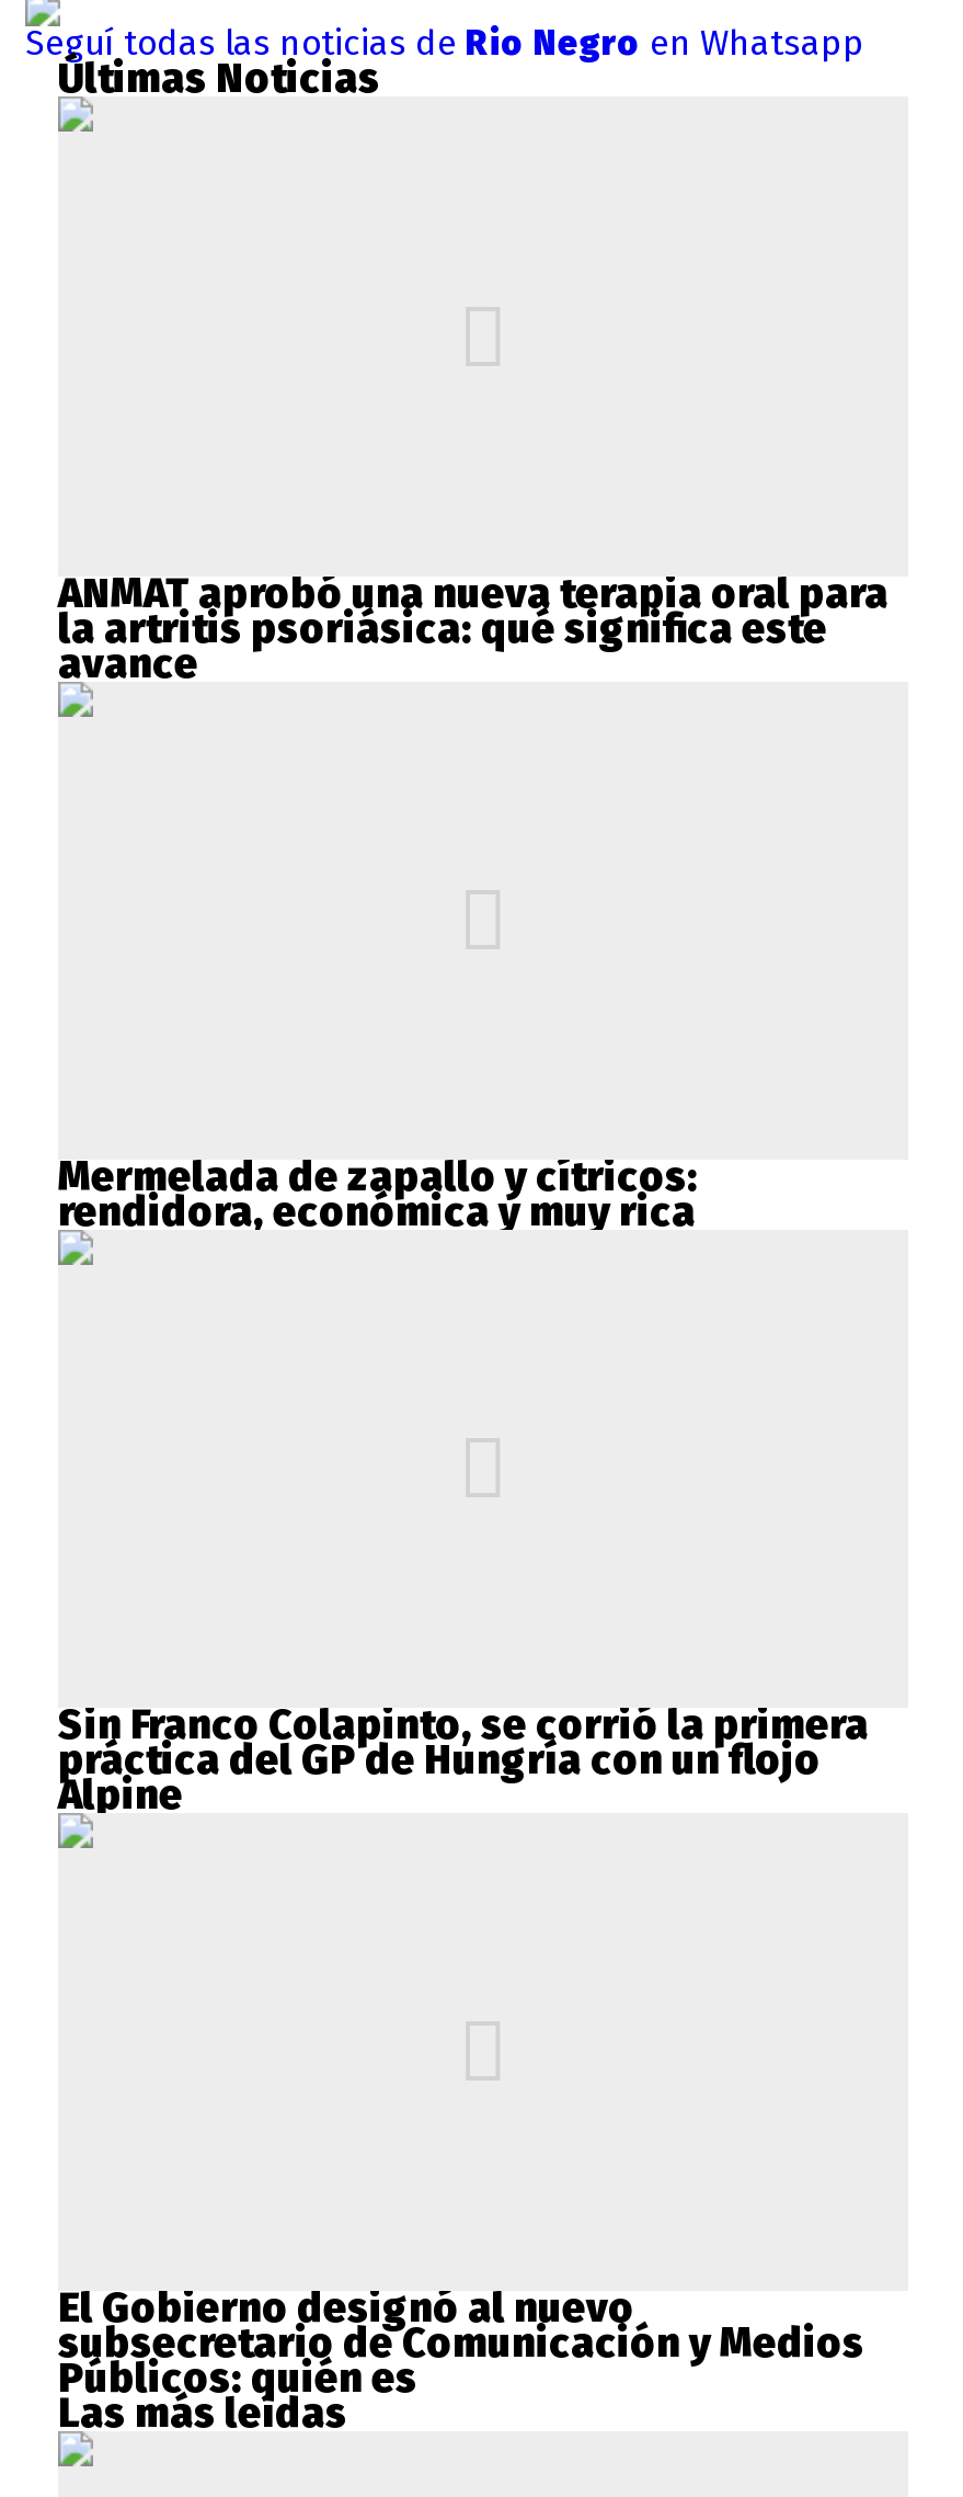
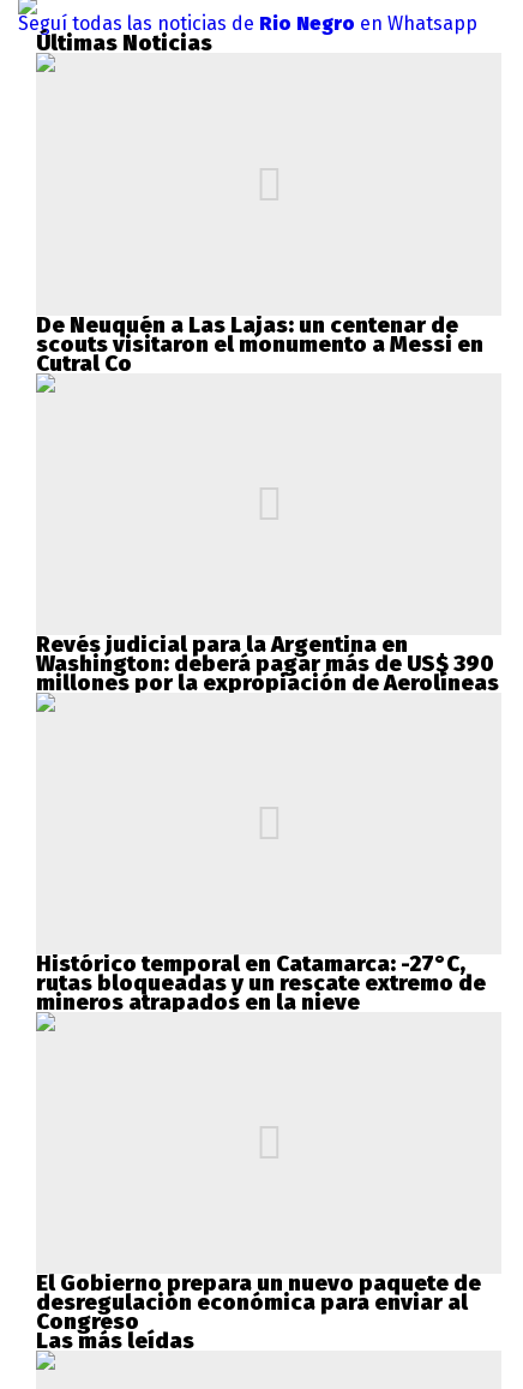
- ANMAT aprobó una nueva terapia oral para
- la artritis psoriásica: qué significa este
- avance
+ De Neuquén a Las Lajas: un centenar de
+ scouts visitaron el monumento a Messi en
+ Cutral Co

- Mermelada de zapallo y cítricos:
- rendidora, económica y muy rica
+ Revés judicial para la Argentina en
+ Washington: deberá pagar más de US$ 390
+ millones por la expropiación de Aerolíneas

- Sin Franco Colapinto, se corrió la primera
- práctica del GP de Hungría con un flojo
- Alpine
+ Histórico temporal en Catamarca: -27°C,
+ rutas bloqueadas y un rescate extremo de
+ mineros atrapados en la nieve

- El Gobierno designó al nuevo
- subsecretario de Comunicación y Medios
- Públicos: quién es
+ El Gobierno prepara un nuevo paquete de
+ desregulación económica para enviar al
+ Congreso
